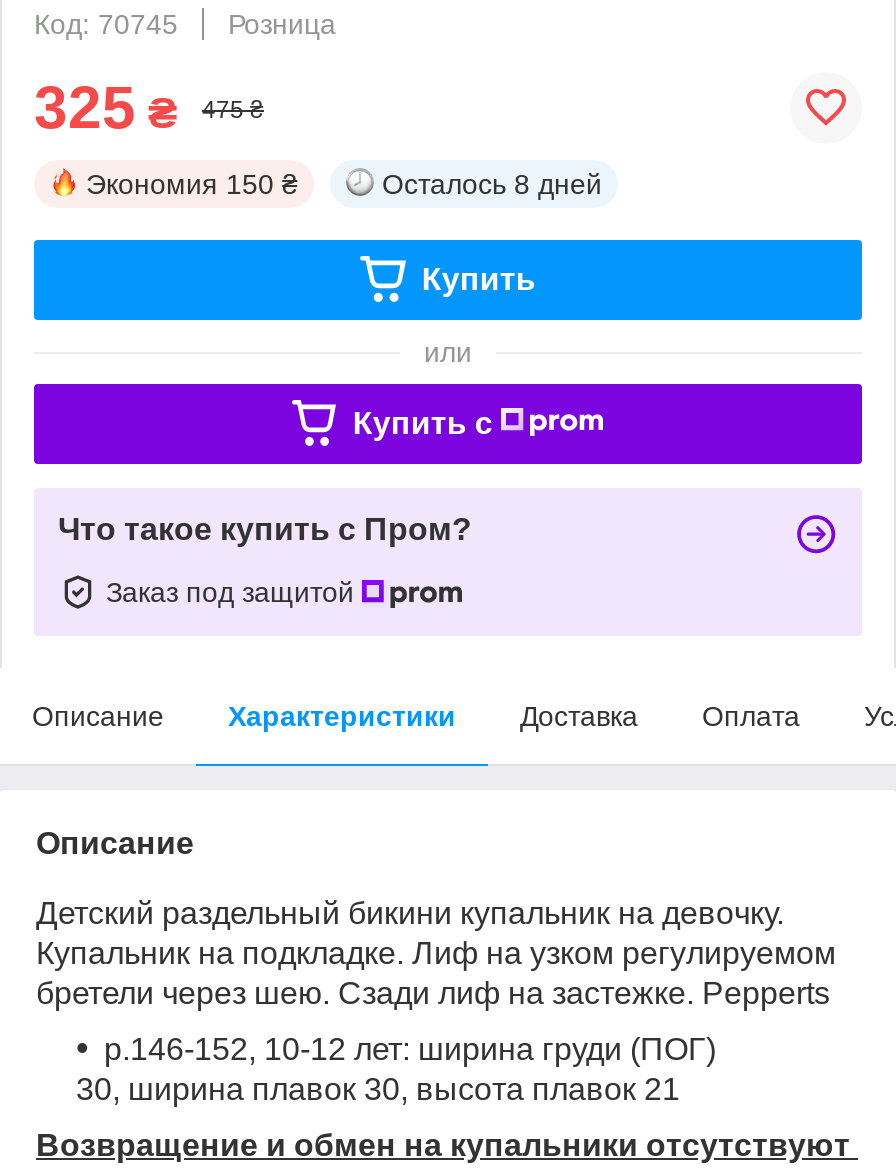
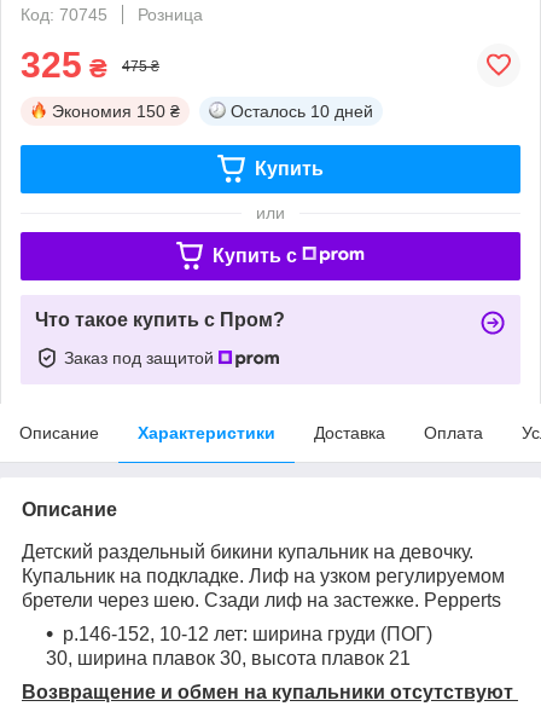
- Осталось 8 дней
+ Осталось 10 дней
